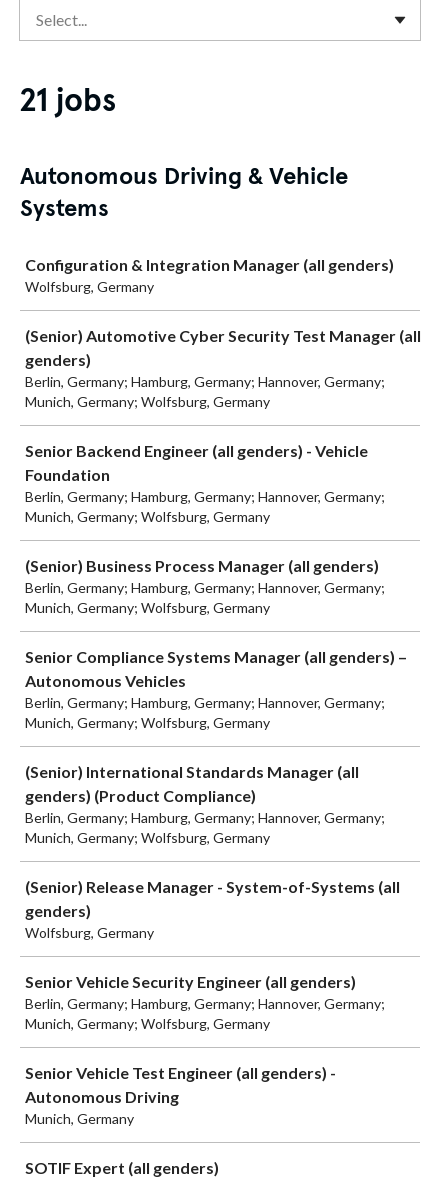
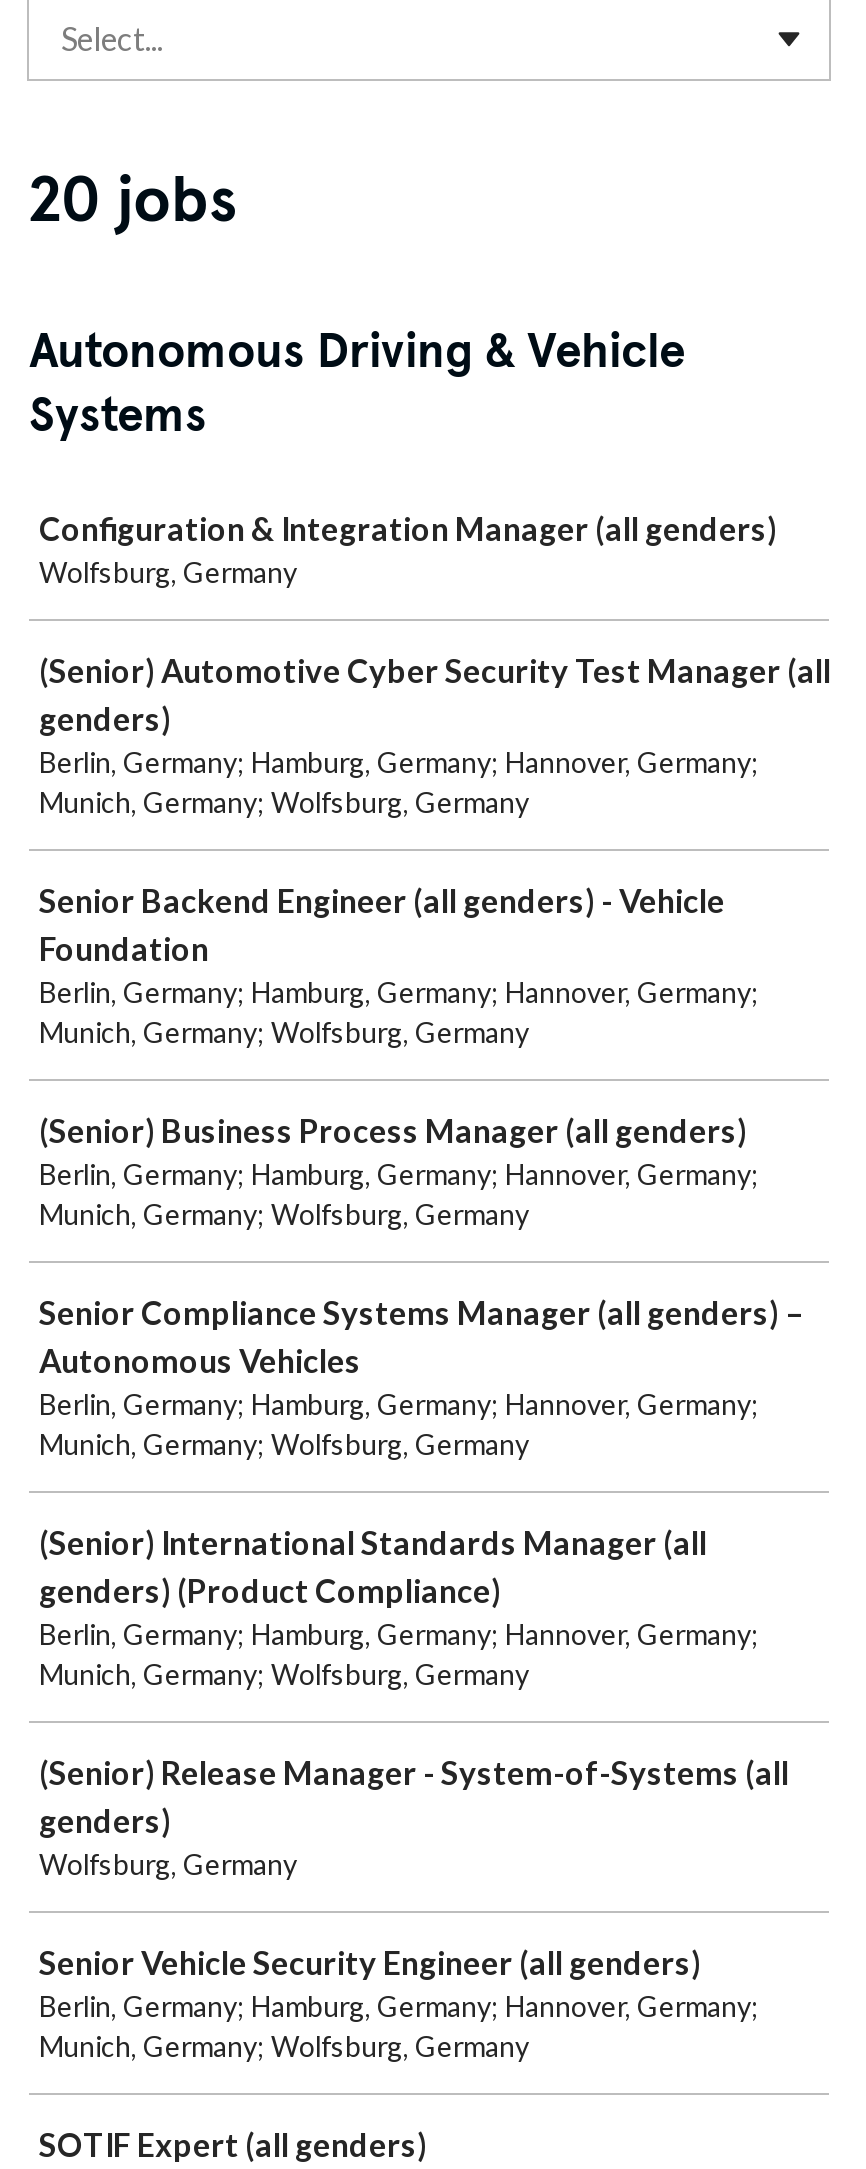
- 21 jobs
+ 20 jobs

- Senior Vehicle Test Engineer (all genders) -
- Autonomous Driving
- Munich, Germany
